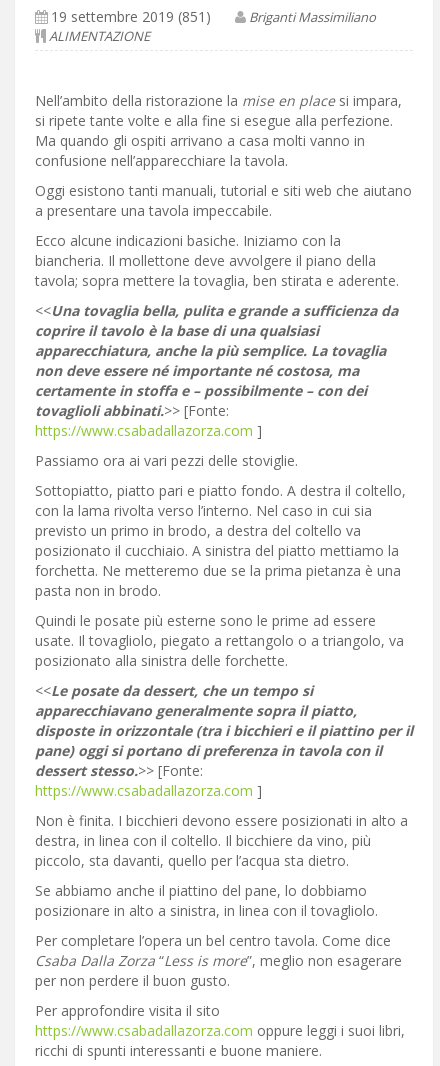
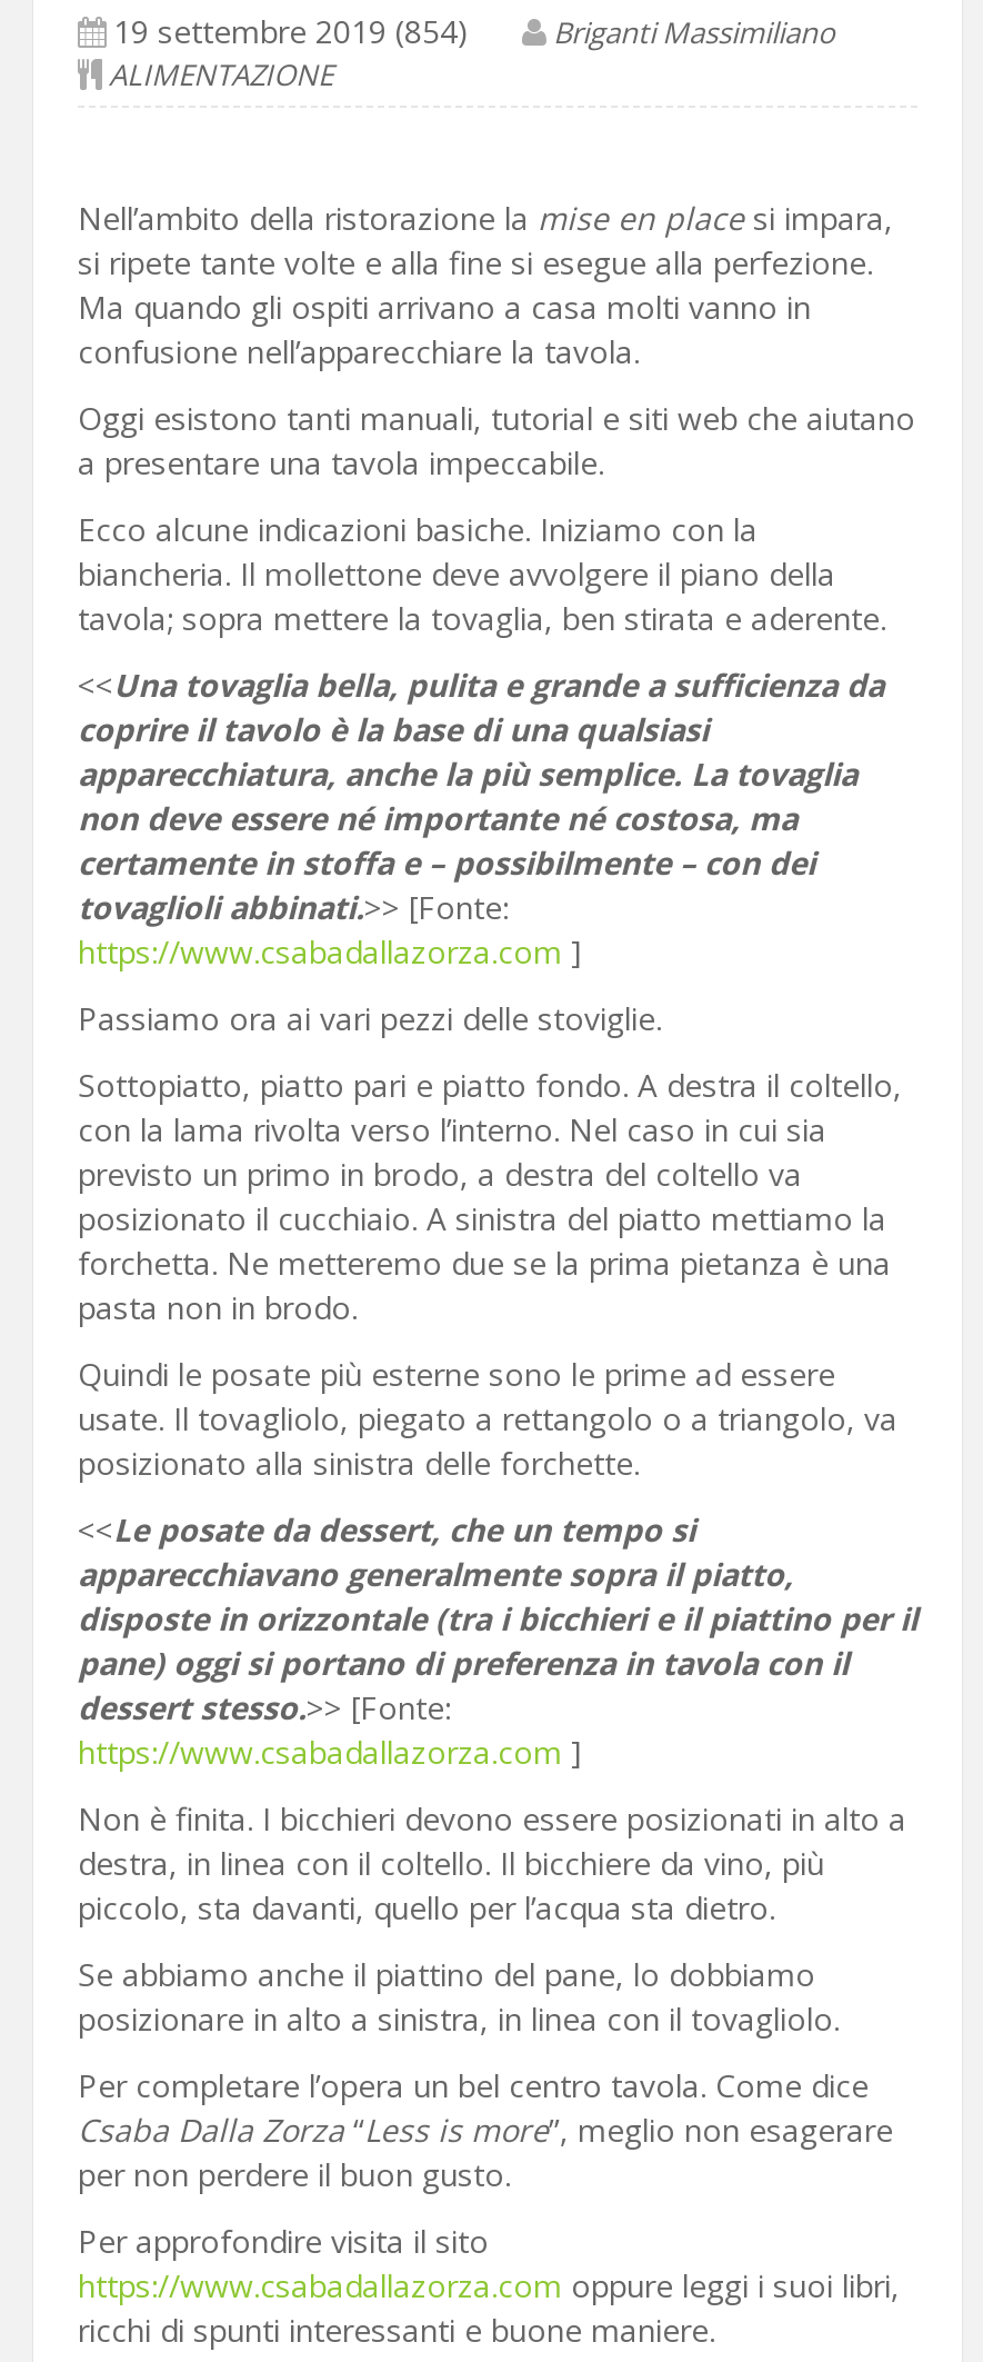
- 19 settembre 2019 (851)
+ 19 settembre 2019 (854)
